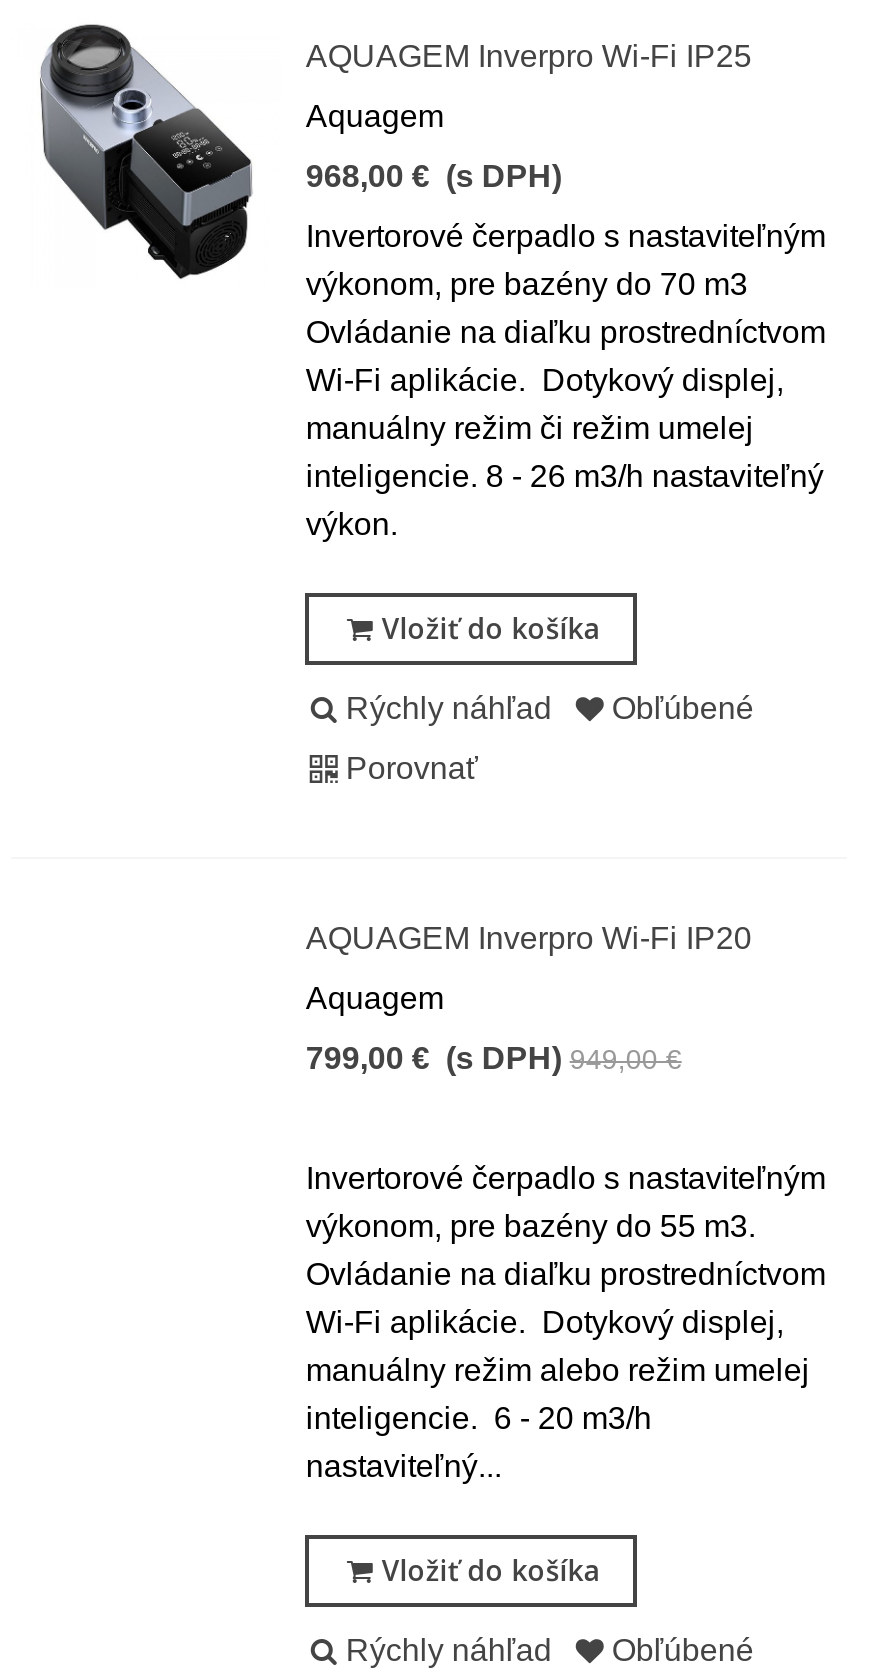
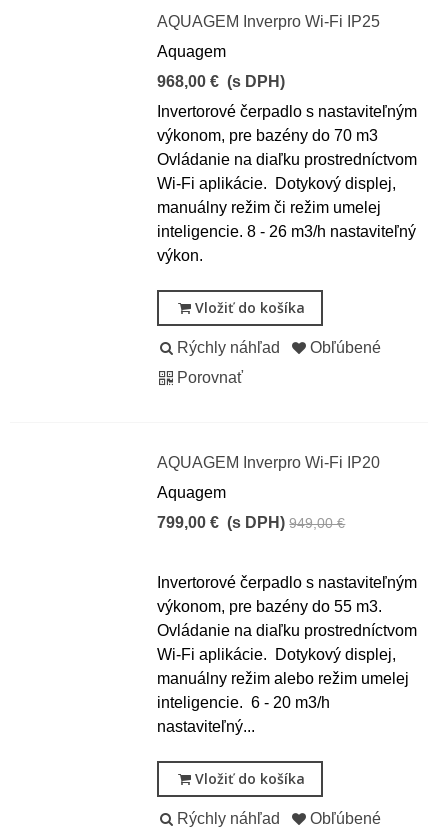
- [image]
